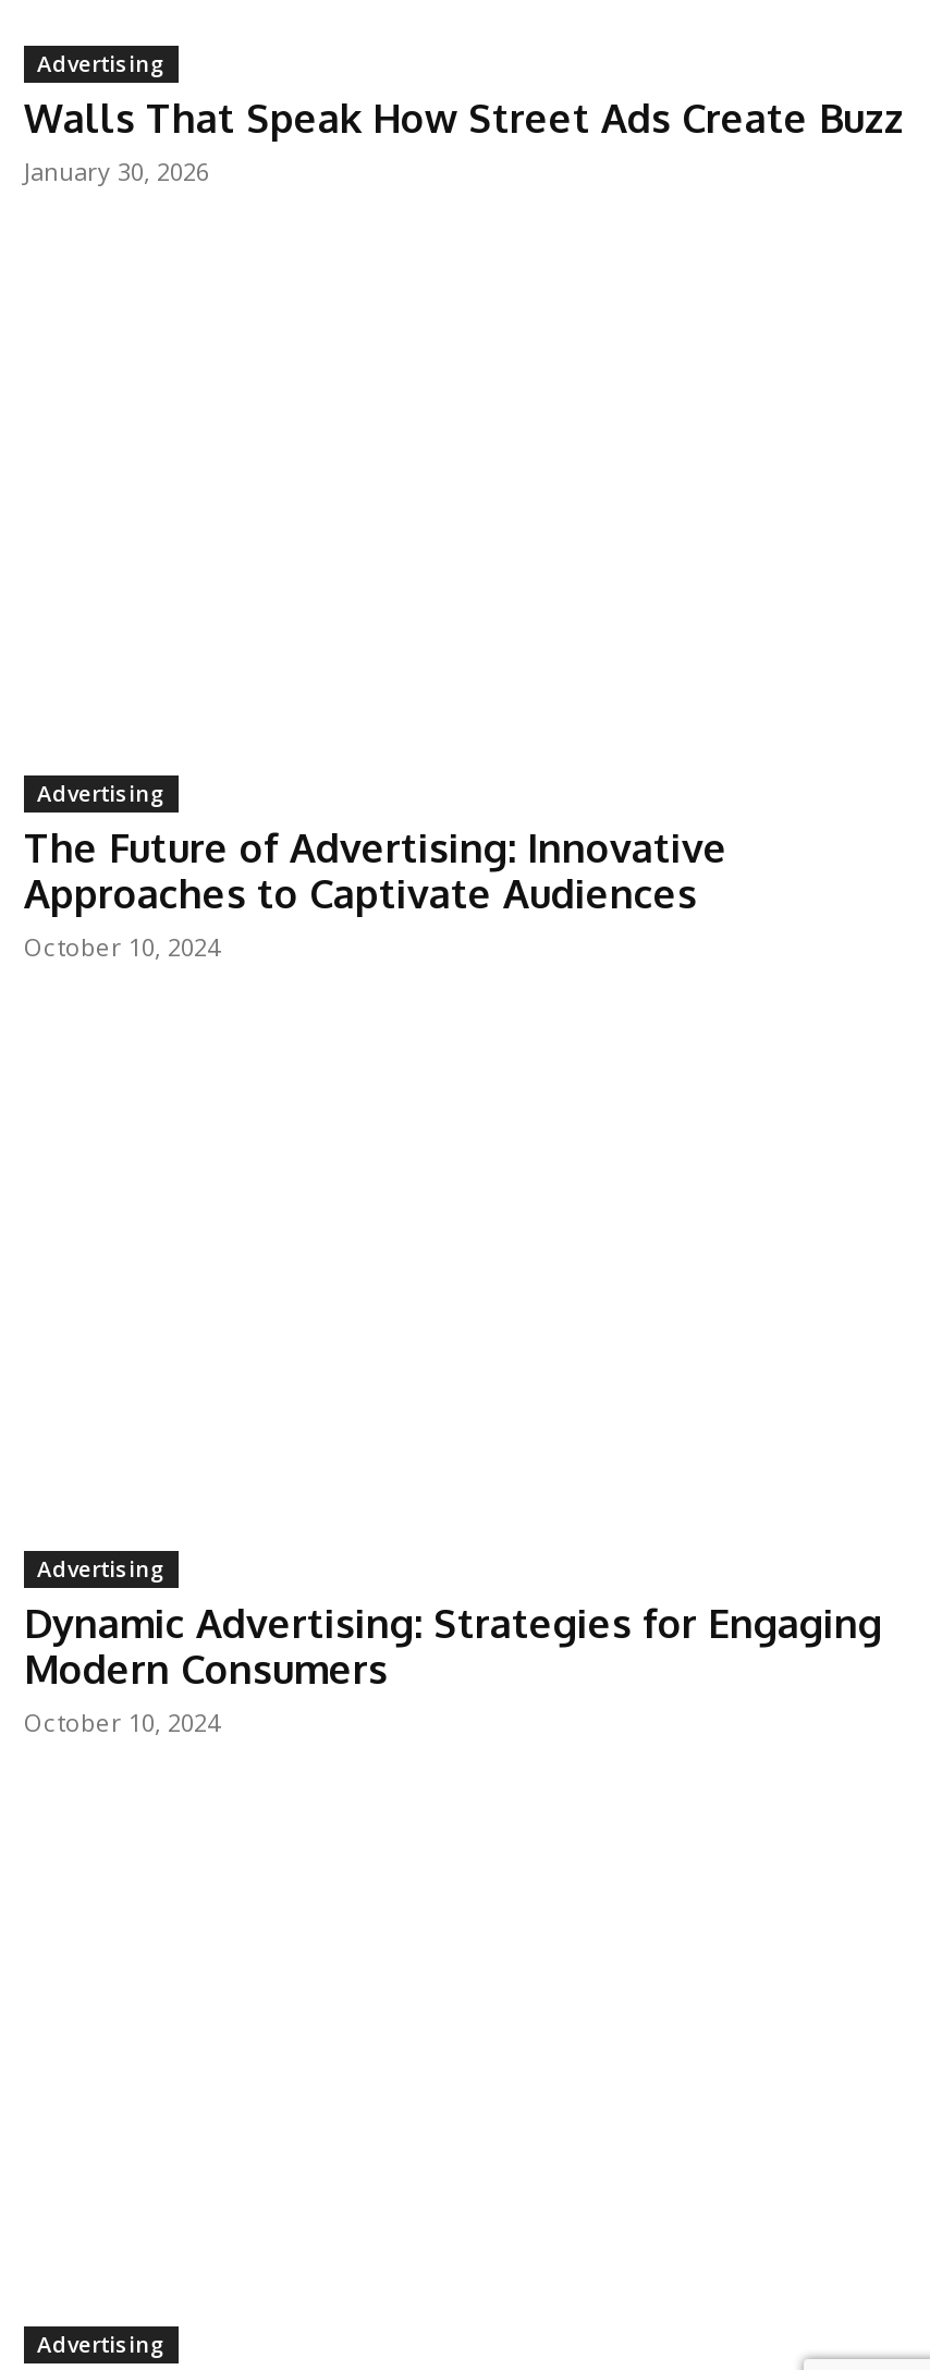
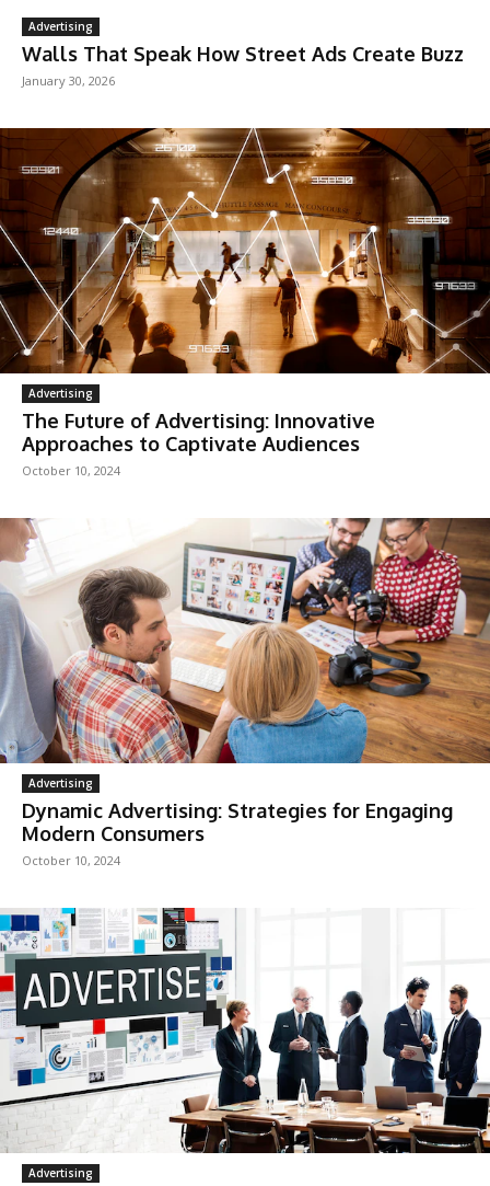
+ [image]

+ [image]

+ [image]
